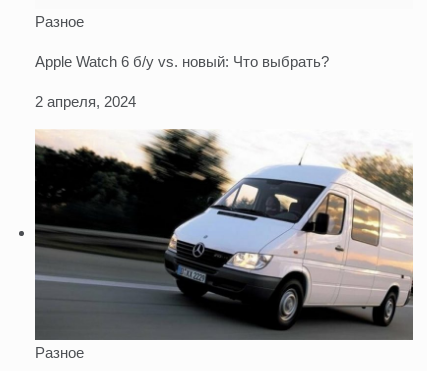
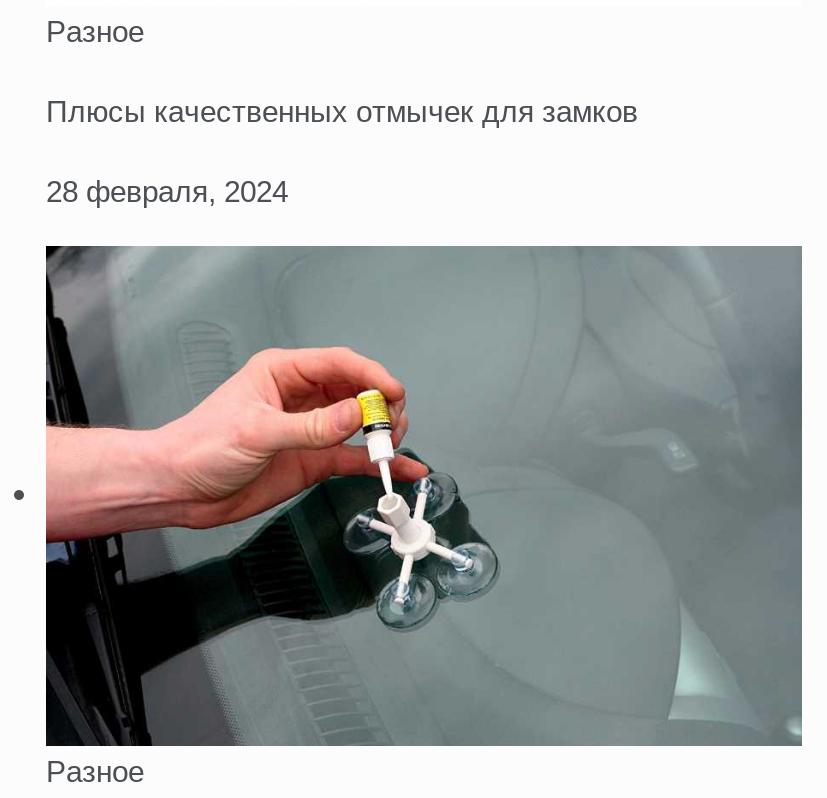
- Apple Watch 6 б/у vs. новый: Что выбрать?
+ Плюсы качественных отмычек для замков

- 2 апреля, 2024
+ 28 февраля, 2024

- [image]
+ [image]
